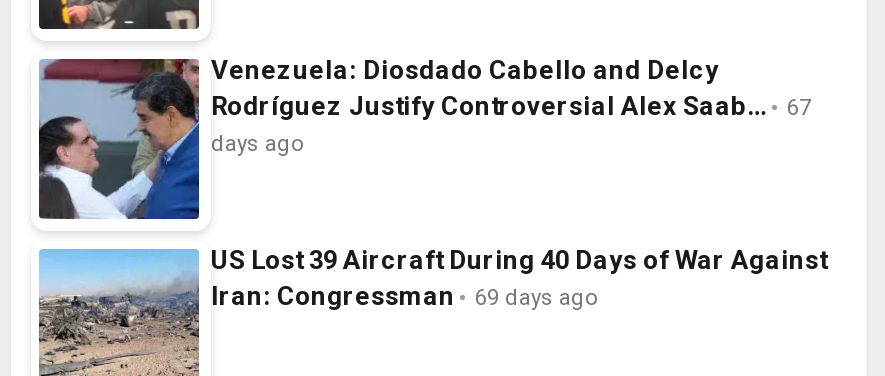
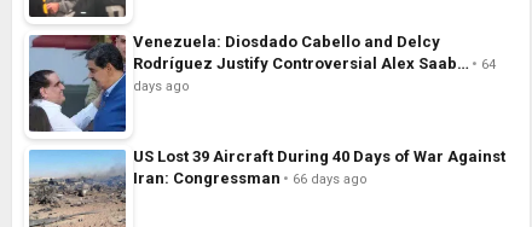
- Rodríguez Justify Controversial Alex Saab… 67
+ Rodríguez Justify Controversial Alex Saab… 64

- Iran: Congressman 69 days ago
+ Iran: Congressman 66 days ago
